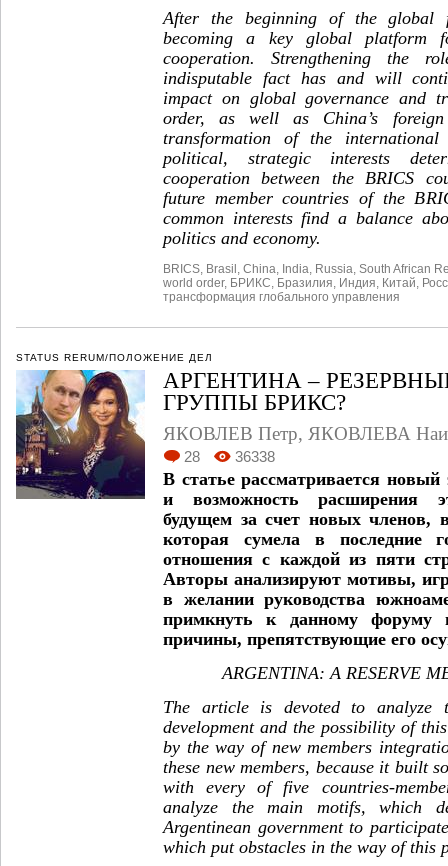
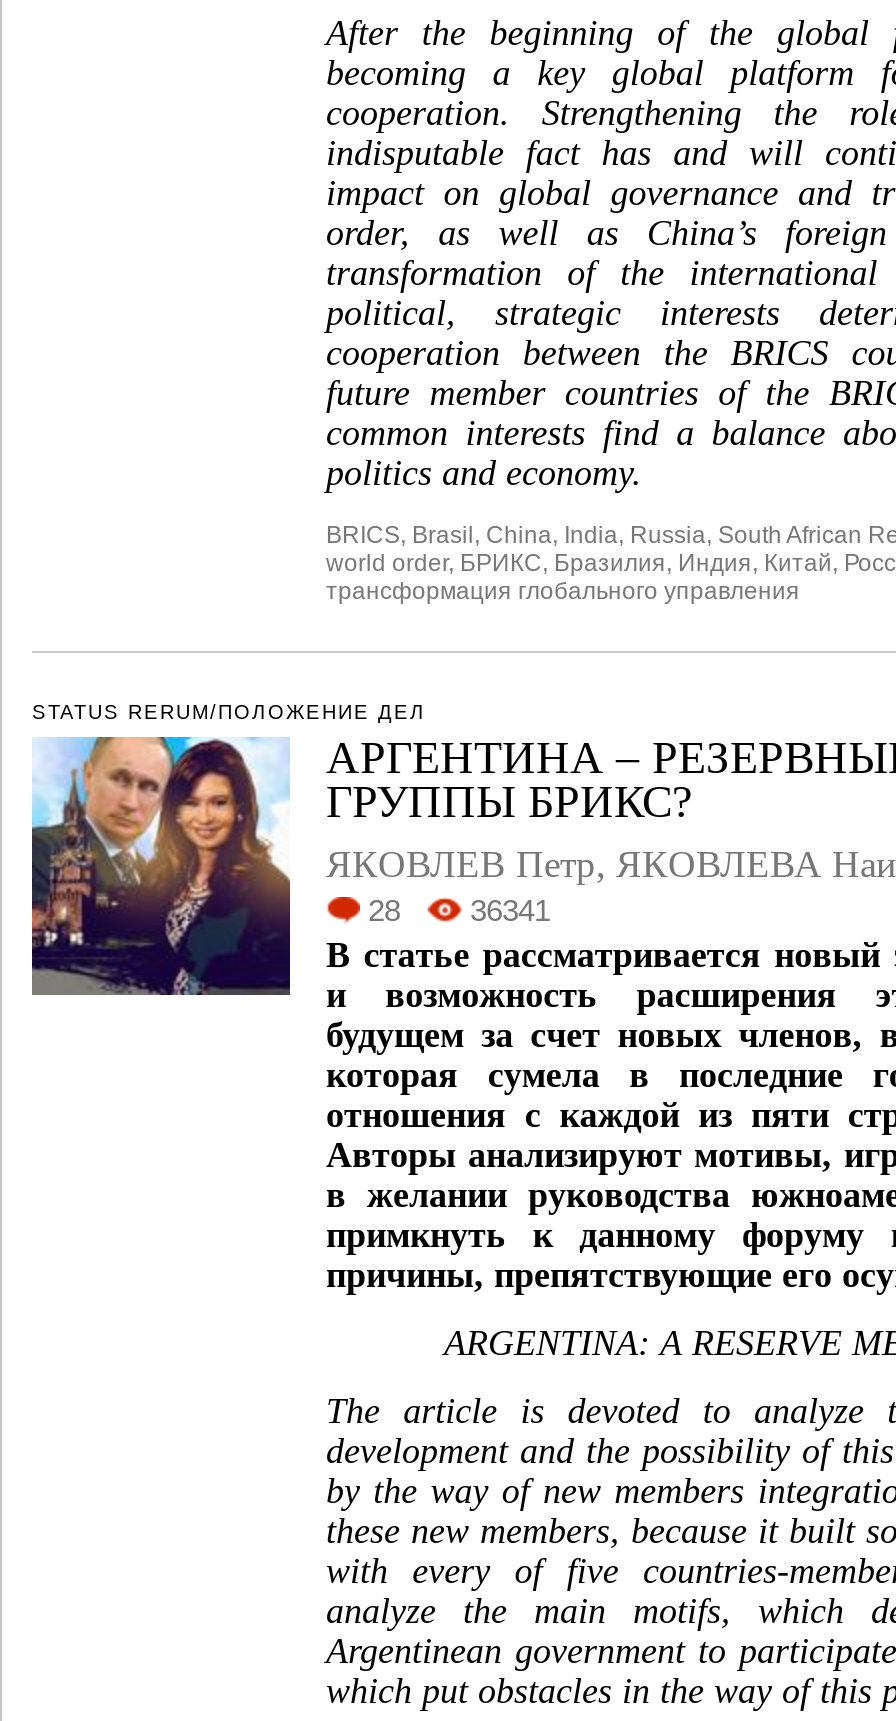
- 36338
+ 36341
